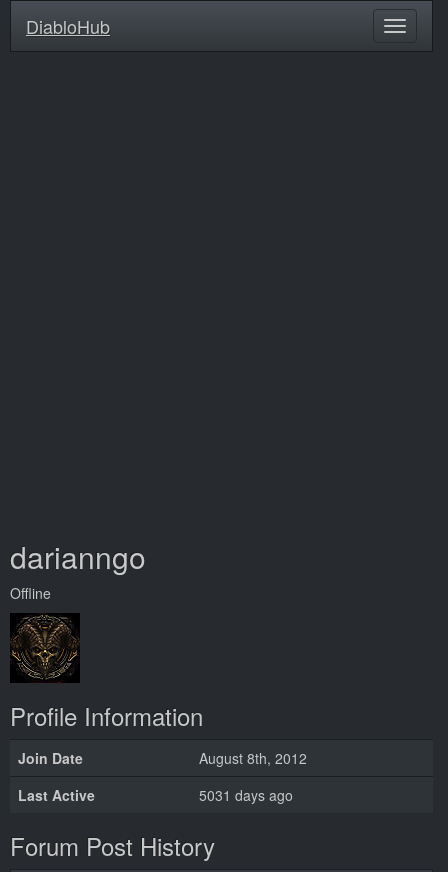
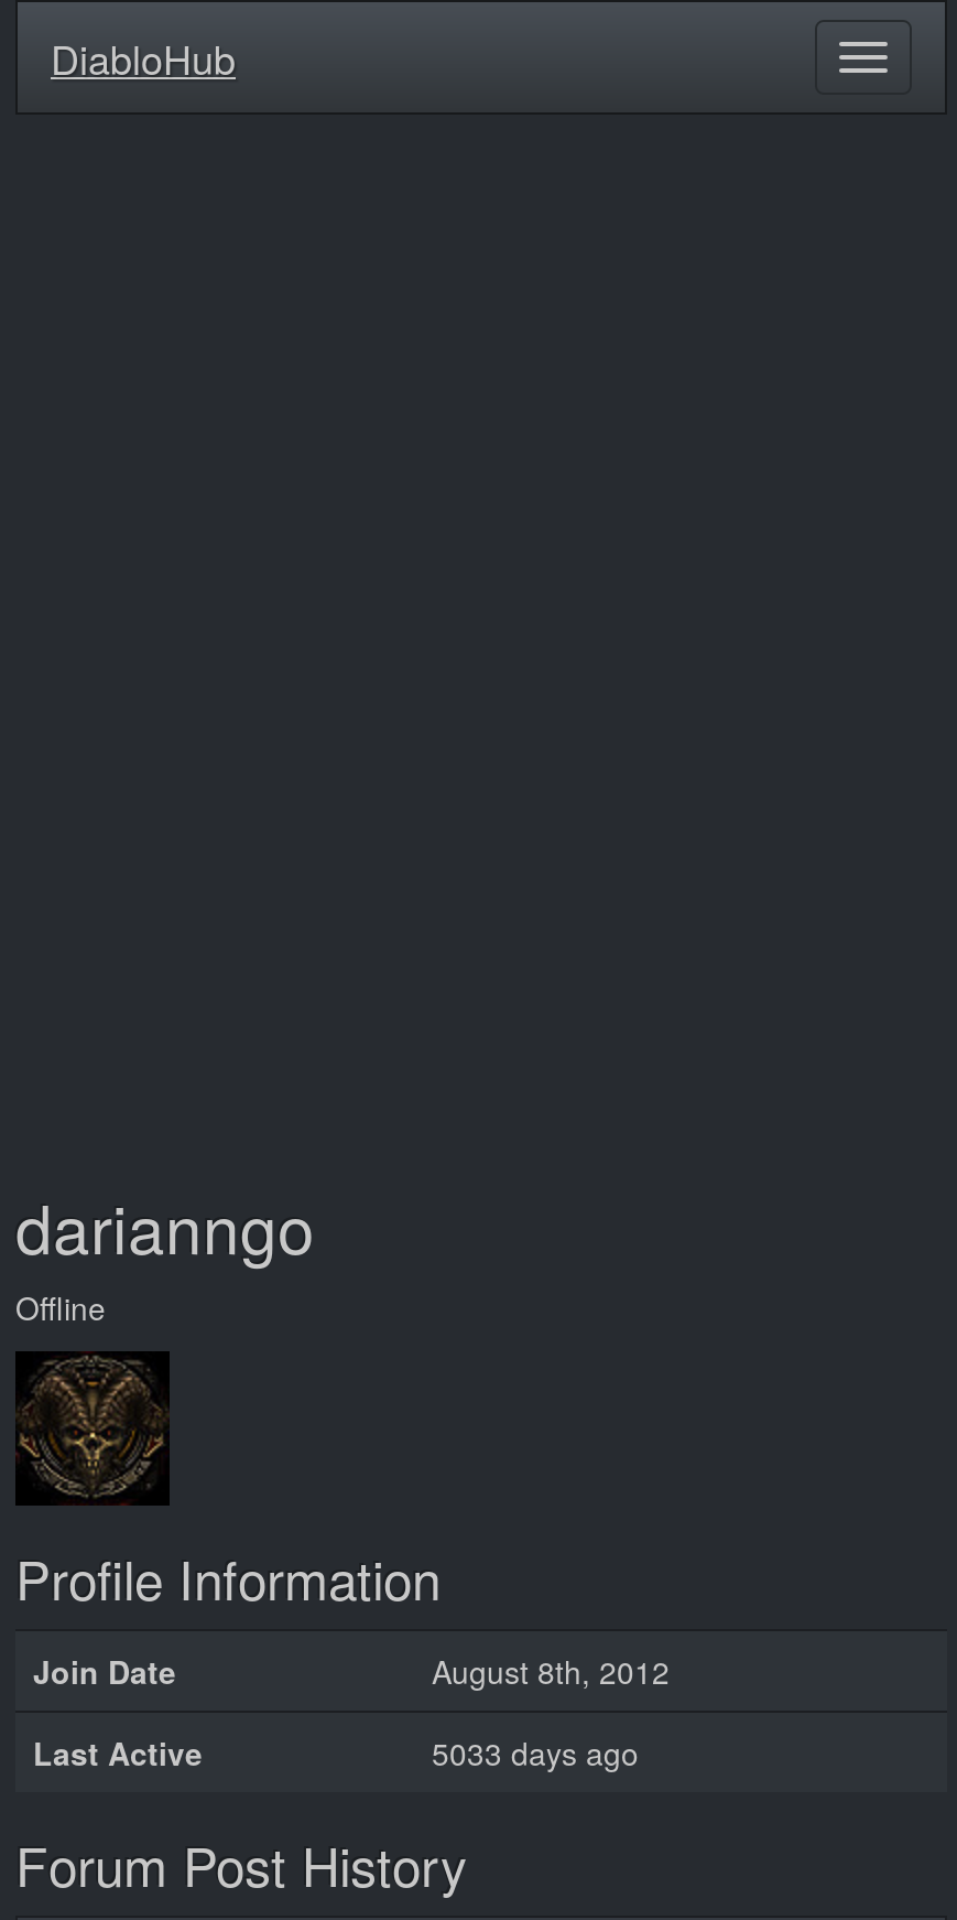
- 5031 days ago
+ 5033 days ago
